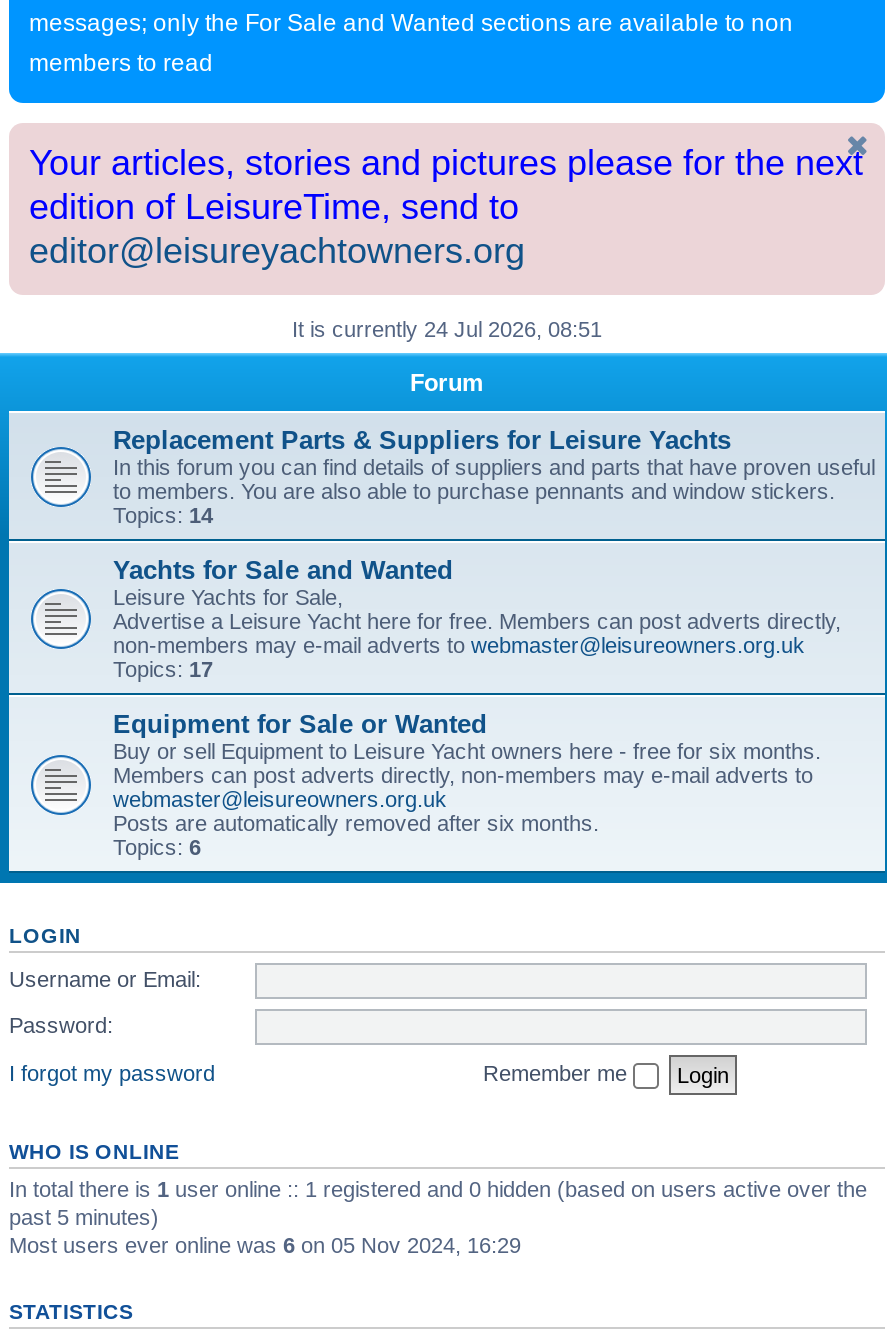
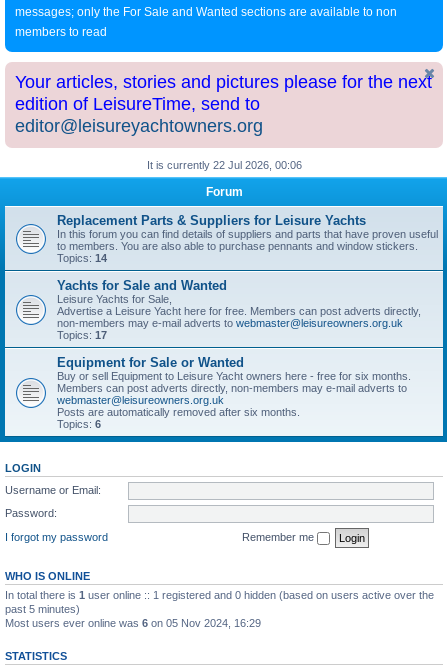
- It is currently 24 Jul 2026, 08:51
+ It is currently 22 Jul 2026, 00:06
